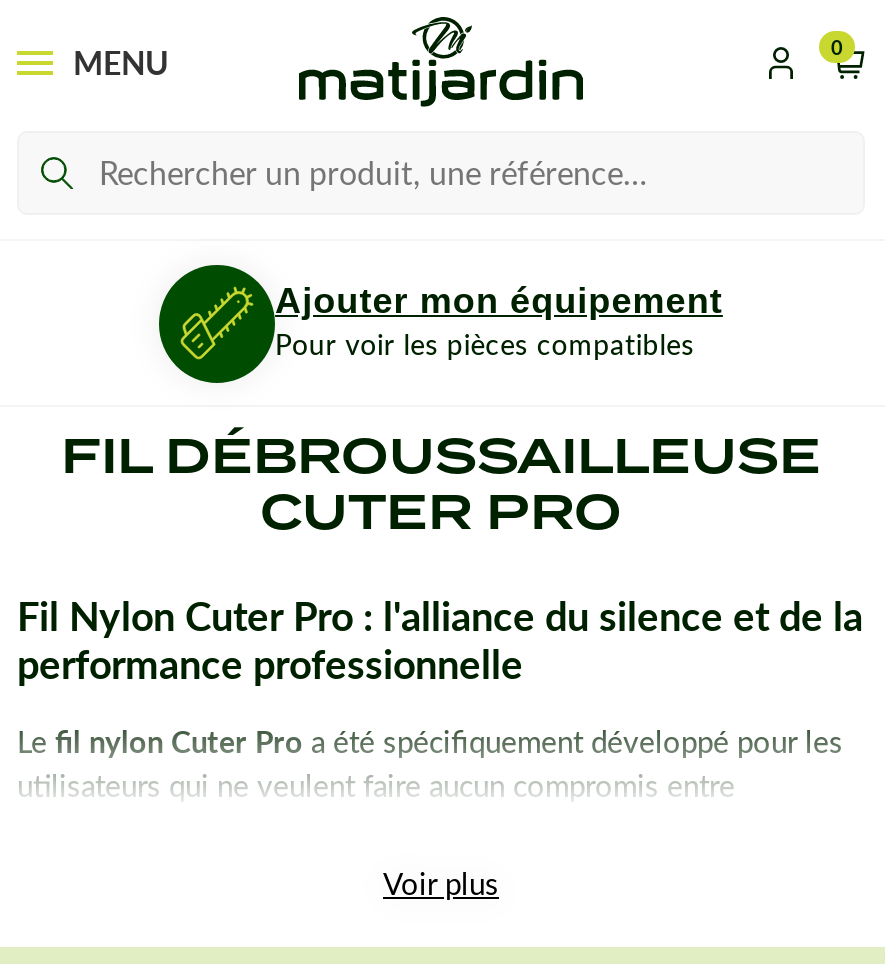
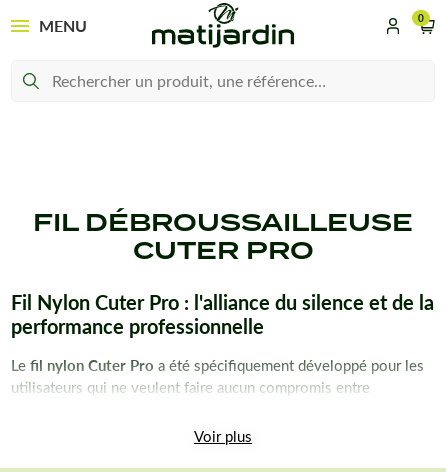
- [image]
- Ajouter mon équipement
- Pour voir les pièces compatibles
